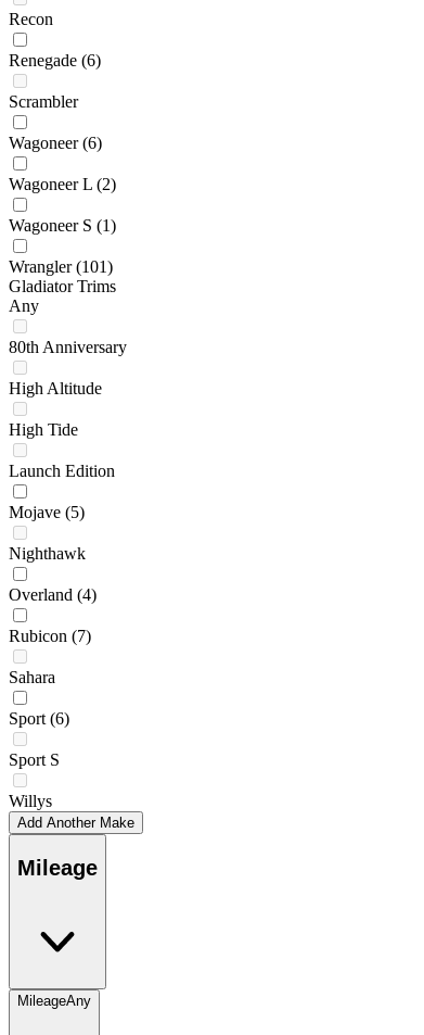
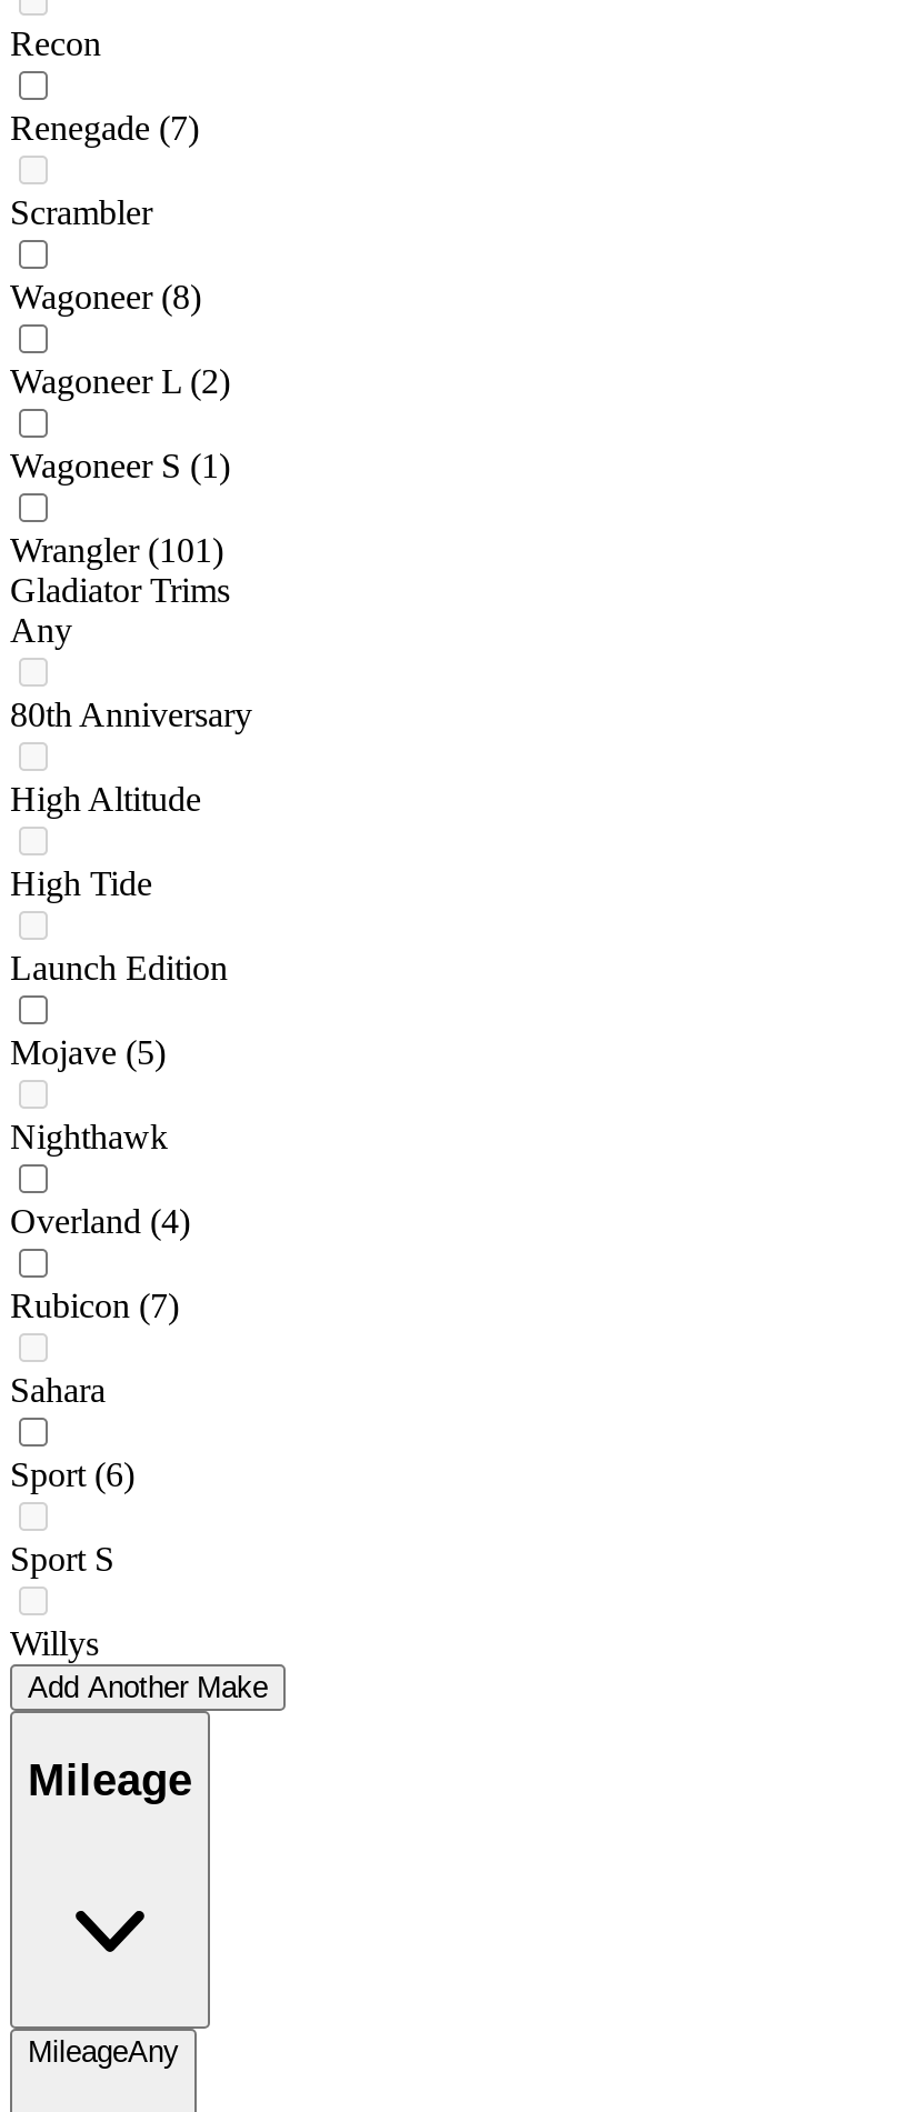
- Renegade (6)
+ Renegade (7)

- Wagoneer (6)
+ Wagoneer (8)
